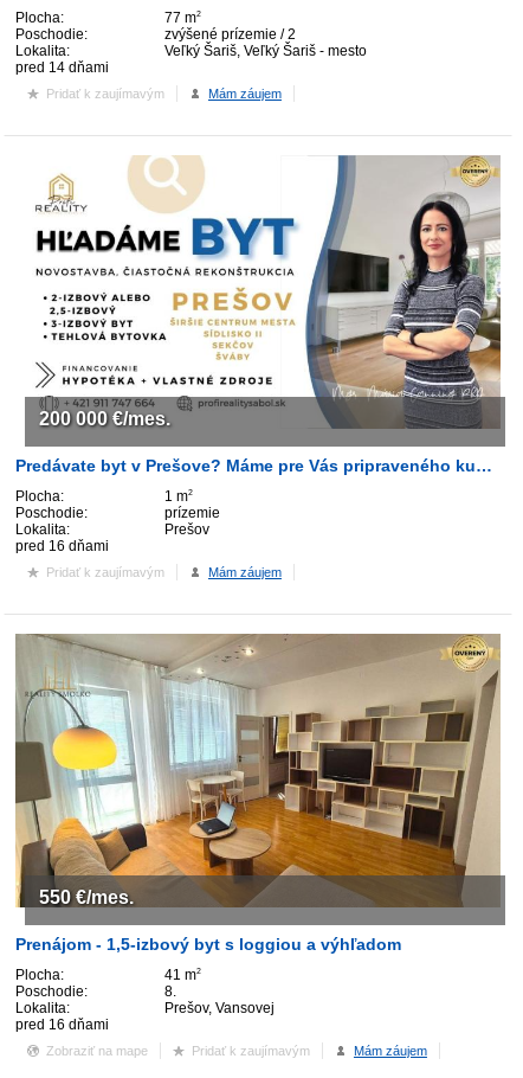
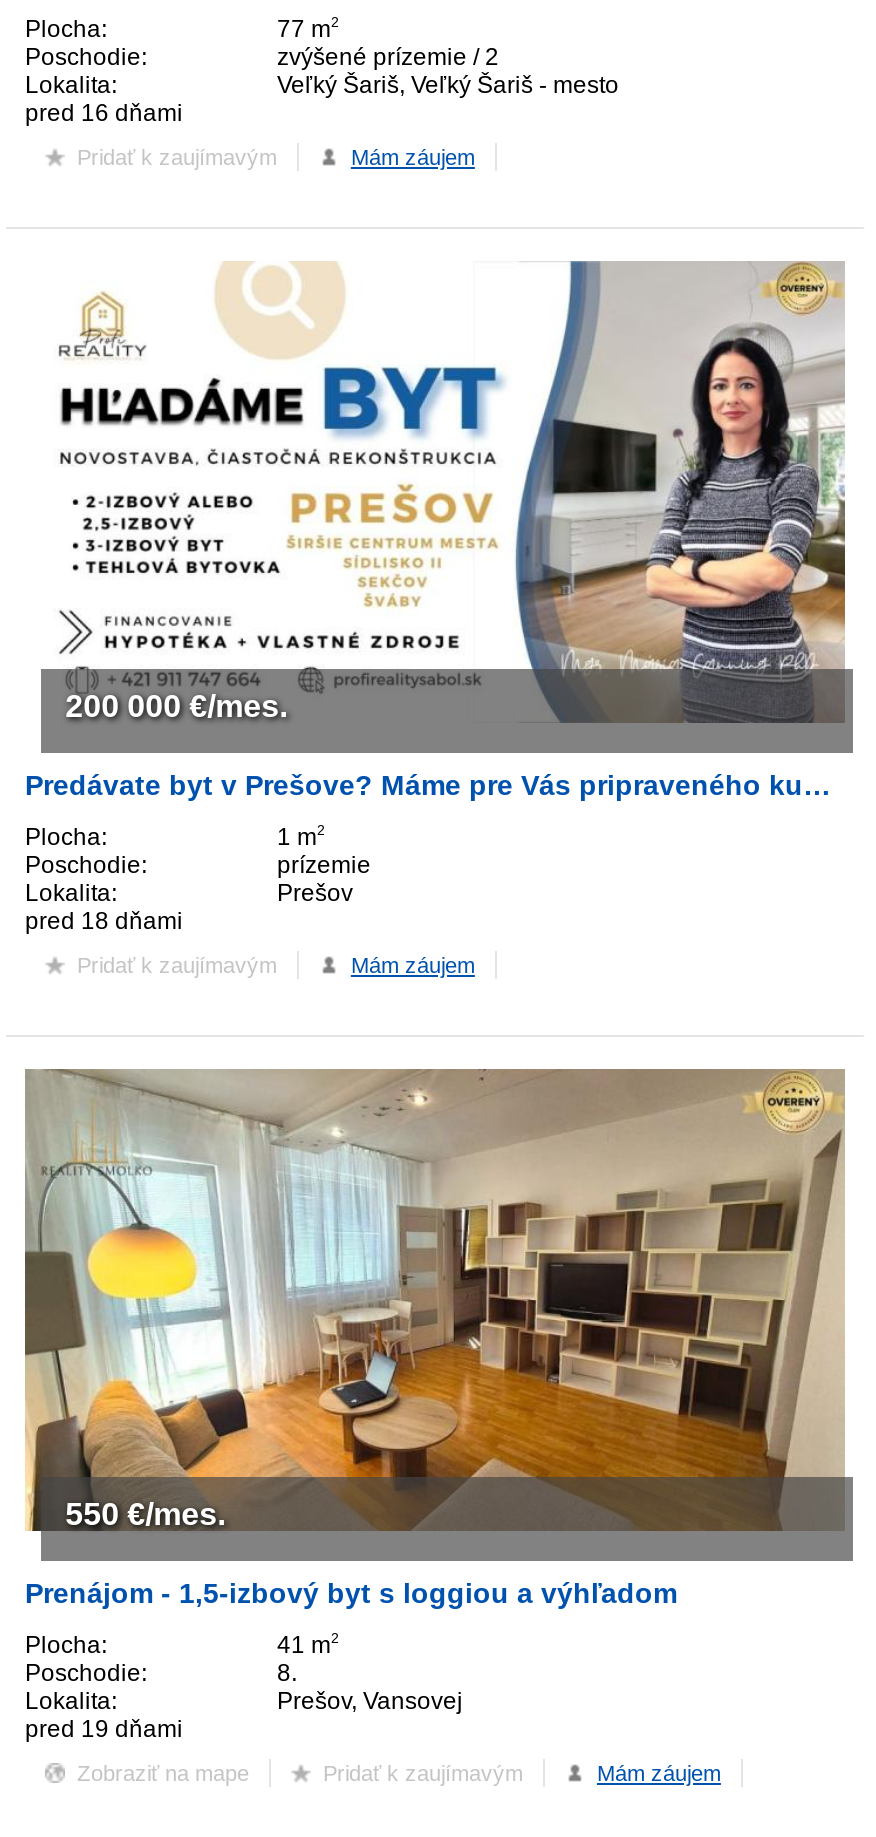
- pred 14 dňami
+ pred 16 dňami

- pred 16 dňami
+ pred 18 dňami

- pred 16 dňami
+ pred 19 dňami
